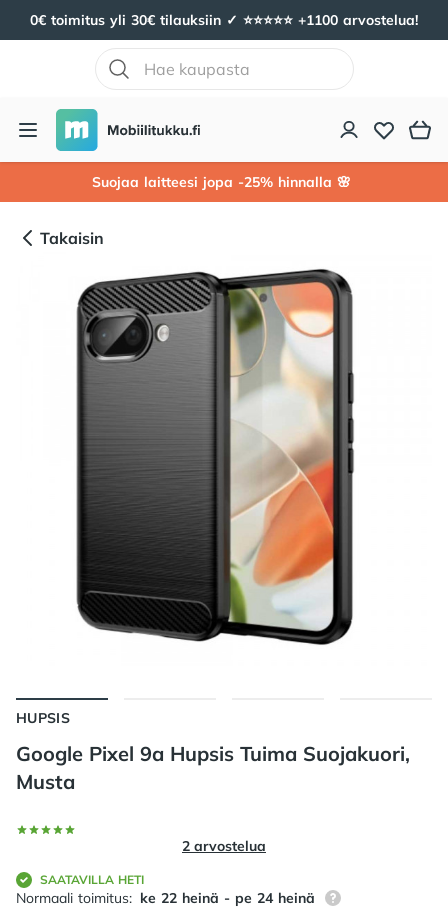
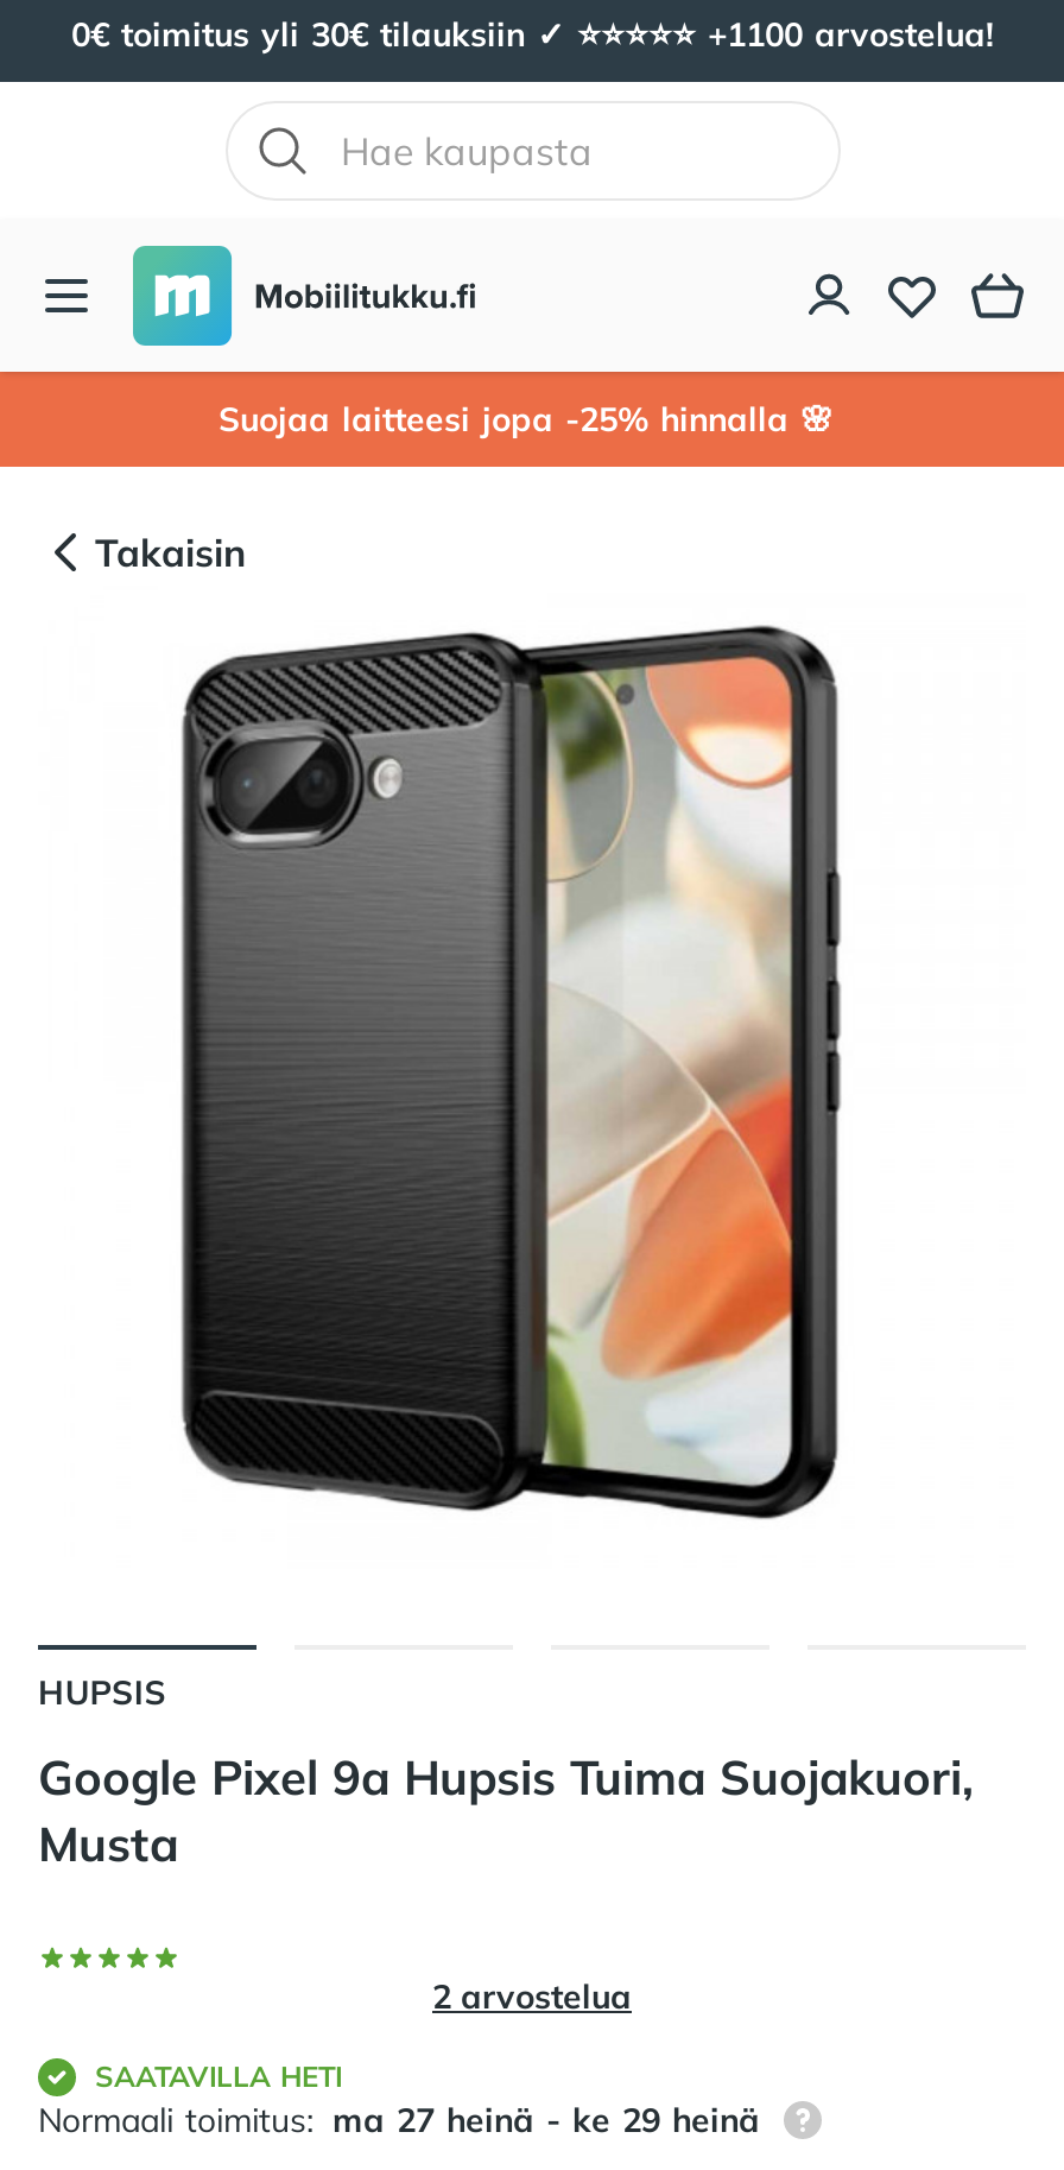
- Normaali toimitus: ke 22 heinä - pe 24 heinä
+ Normaali toimitus: ma 27 heinä - ke 29 heinä
